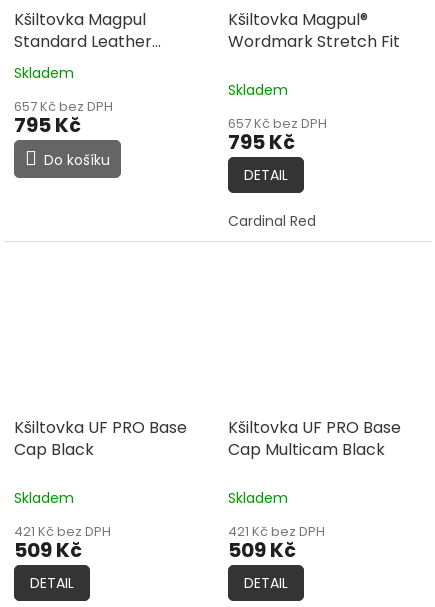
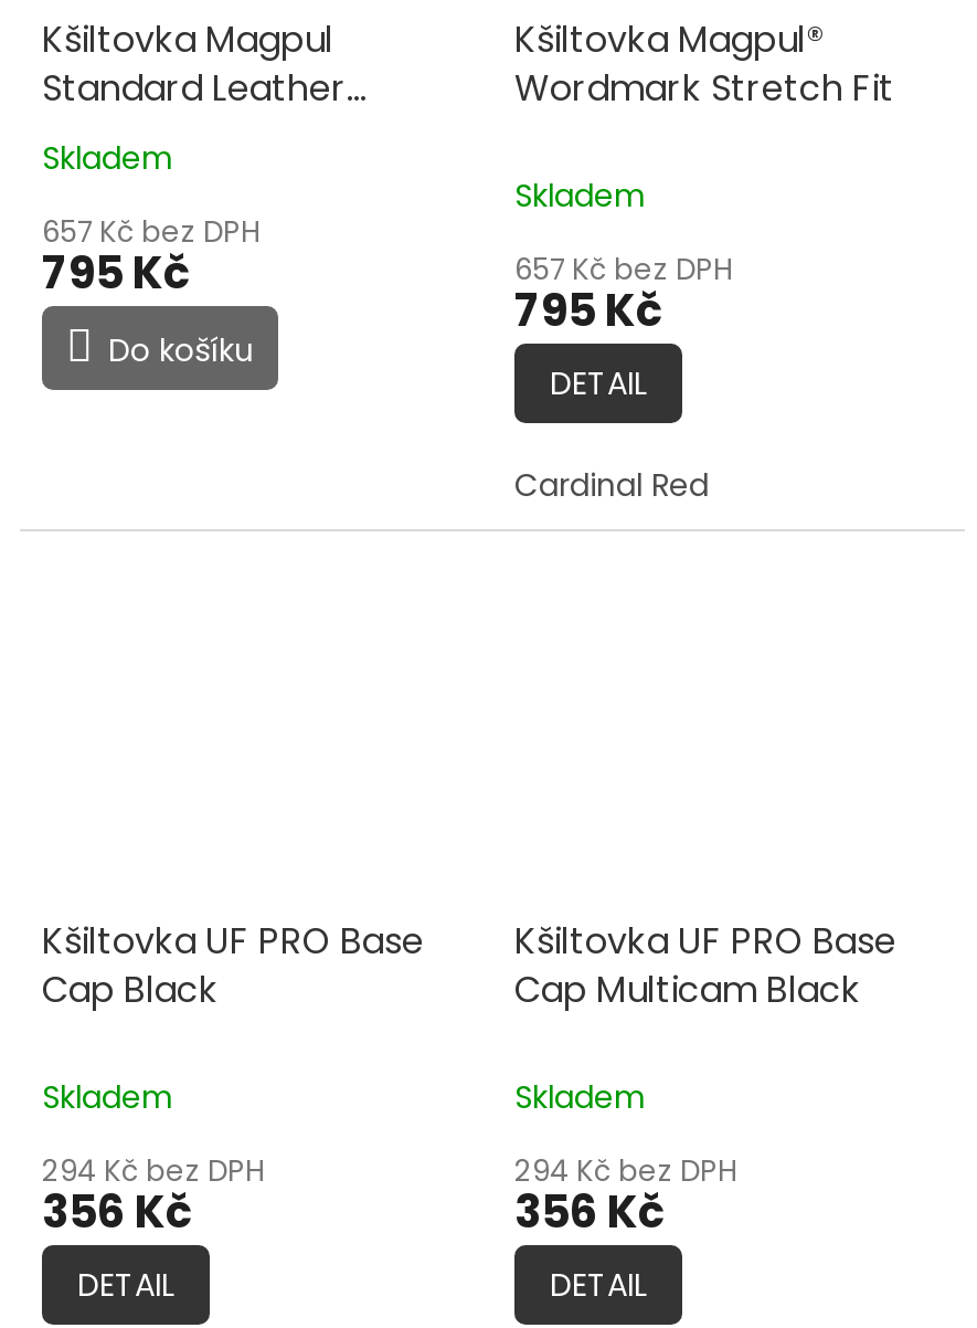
- 421 Kč bez DPH
+ 294 Kč bez DPH

- 421 Kč bez DPH
+ 294 Kč bez DPH

- 509 Kč
+ 356 Kč

- 509 Kč
+ 356 Kč
